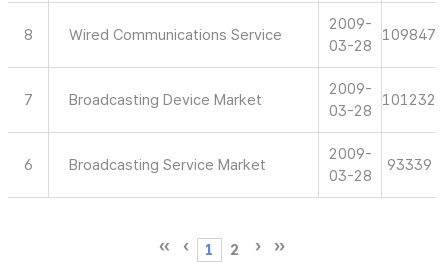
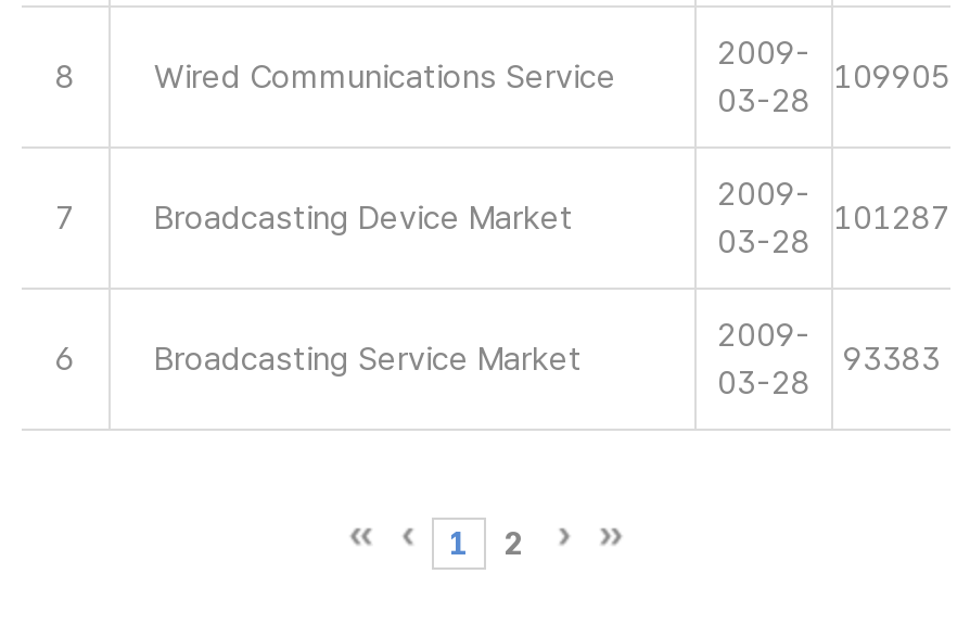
- 109847
+ 109905

- 101232
+ 101287

- 93339
+ 93383
